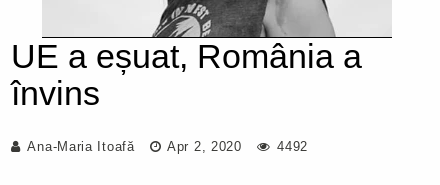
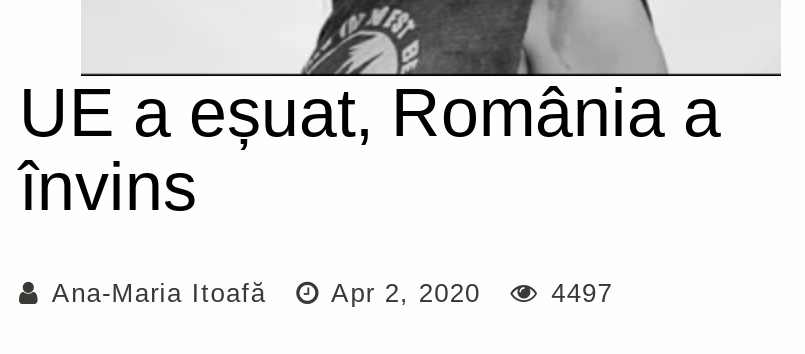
- 4492
+ 4497
